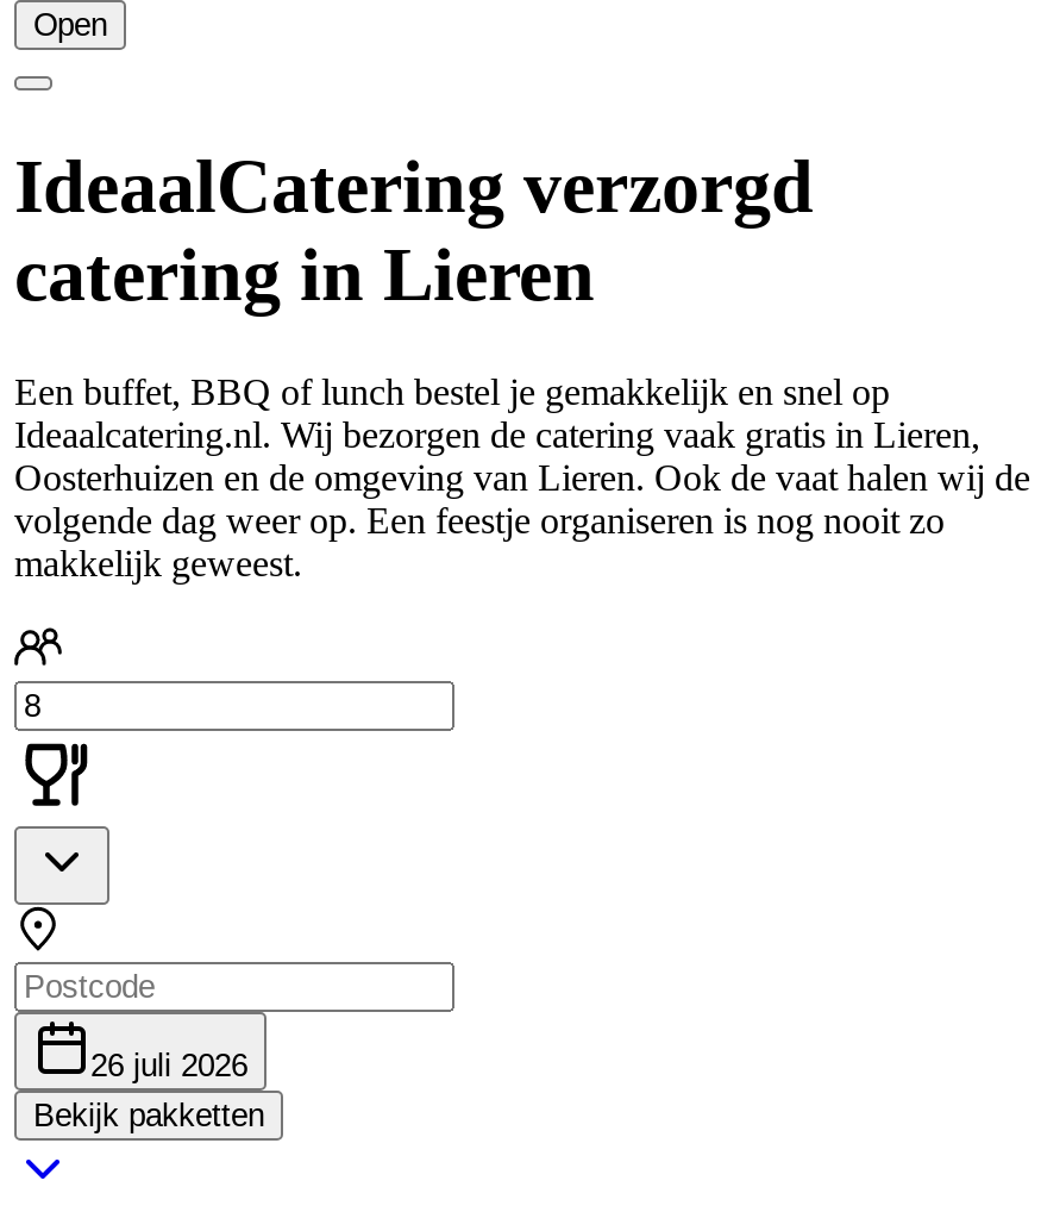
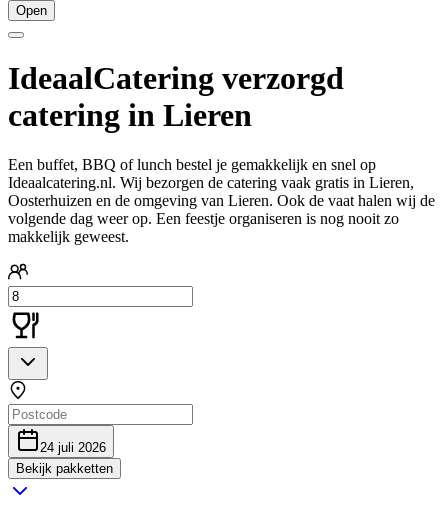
- 26 juli 2026
+ 24 juli 2026
